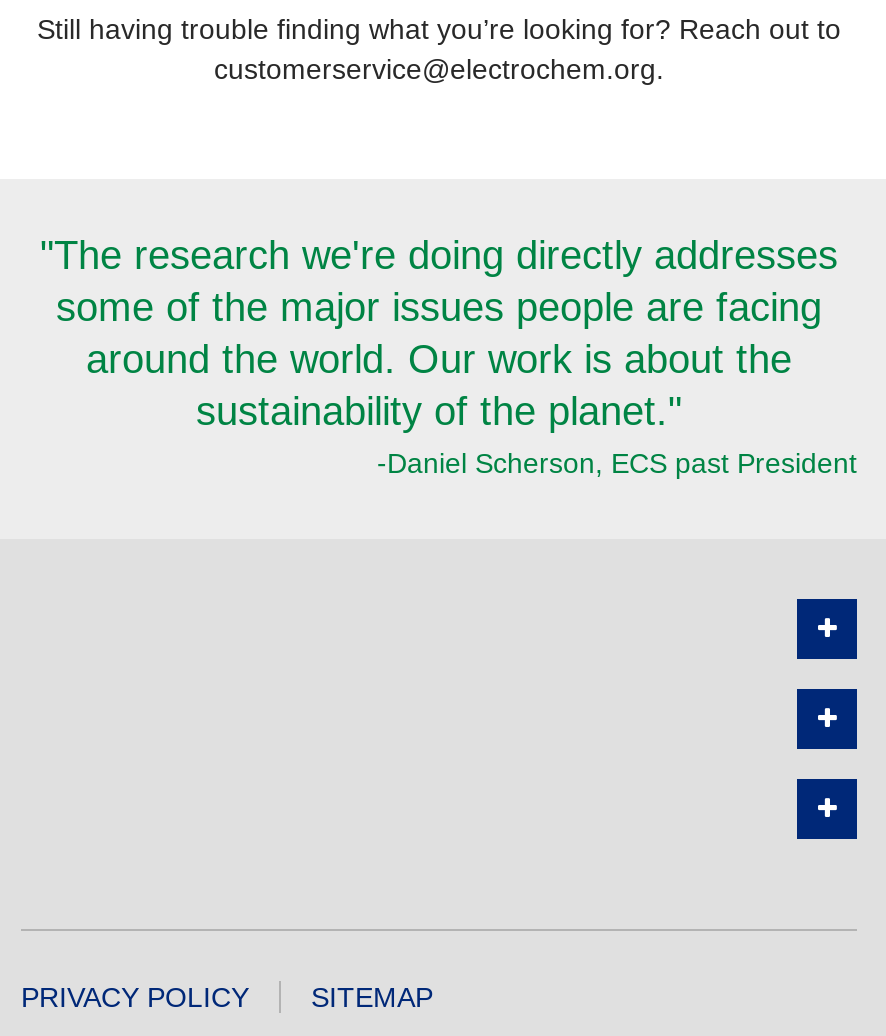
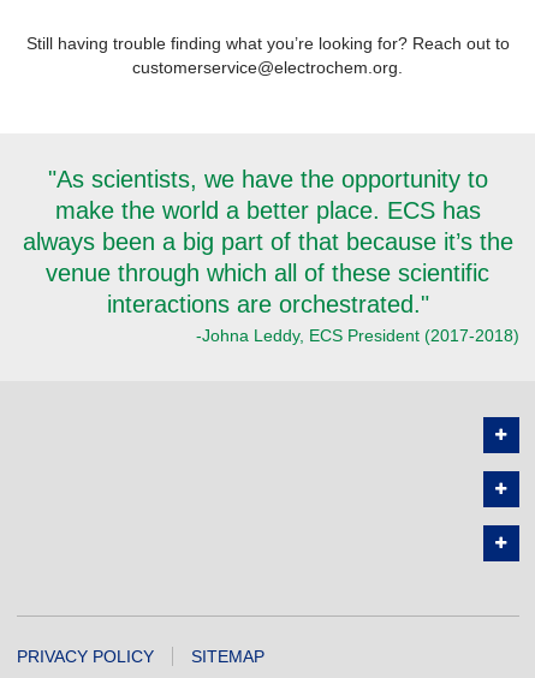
- "The research we're doing directly addresses
- some of the major issues people are facing
- around the world. Our work is about the
- sustainability of the planet."
- -Daniel Scherson, ECS past President
+ "As scientists, we have the opportunity to
+ make the world a better place. ECS has
+ always been a big part of that because it’s the
+ venue through which all of these scientific
+ interactions are orchestrated."
+ -Johna Leddy, ECS President (2017-2018)
